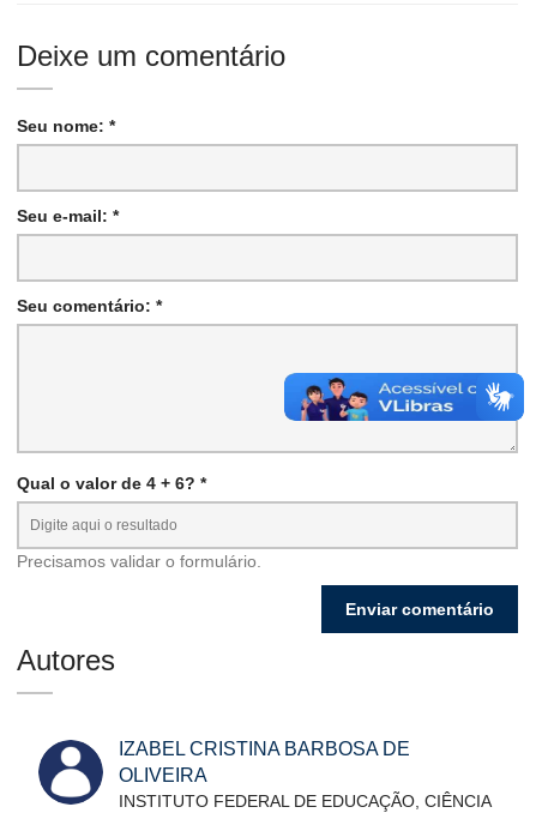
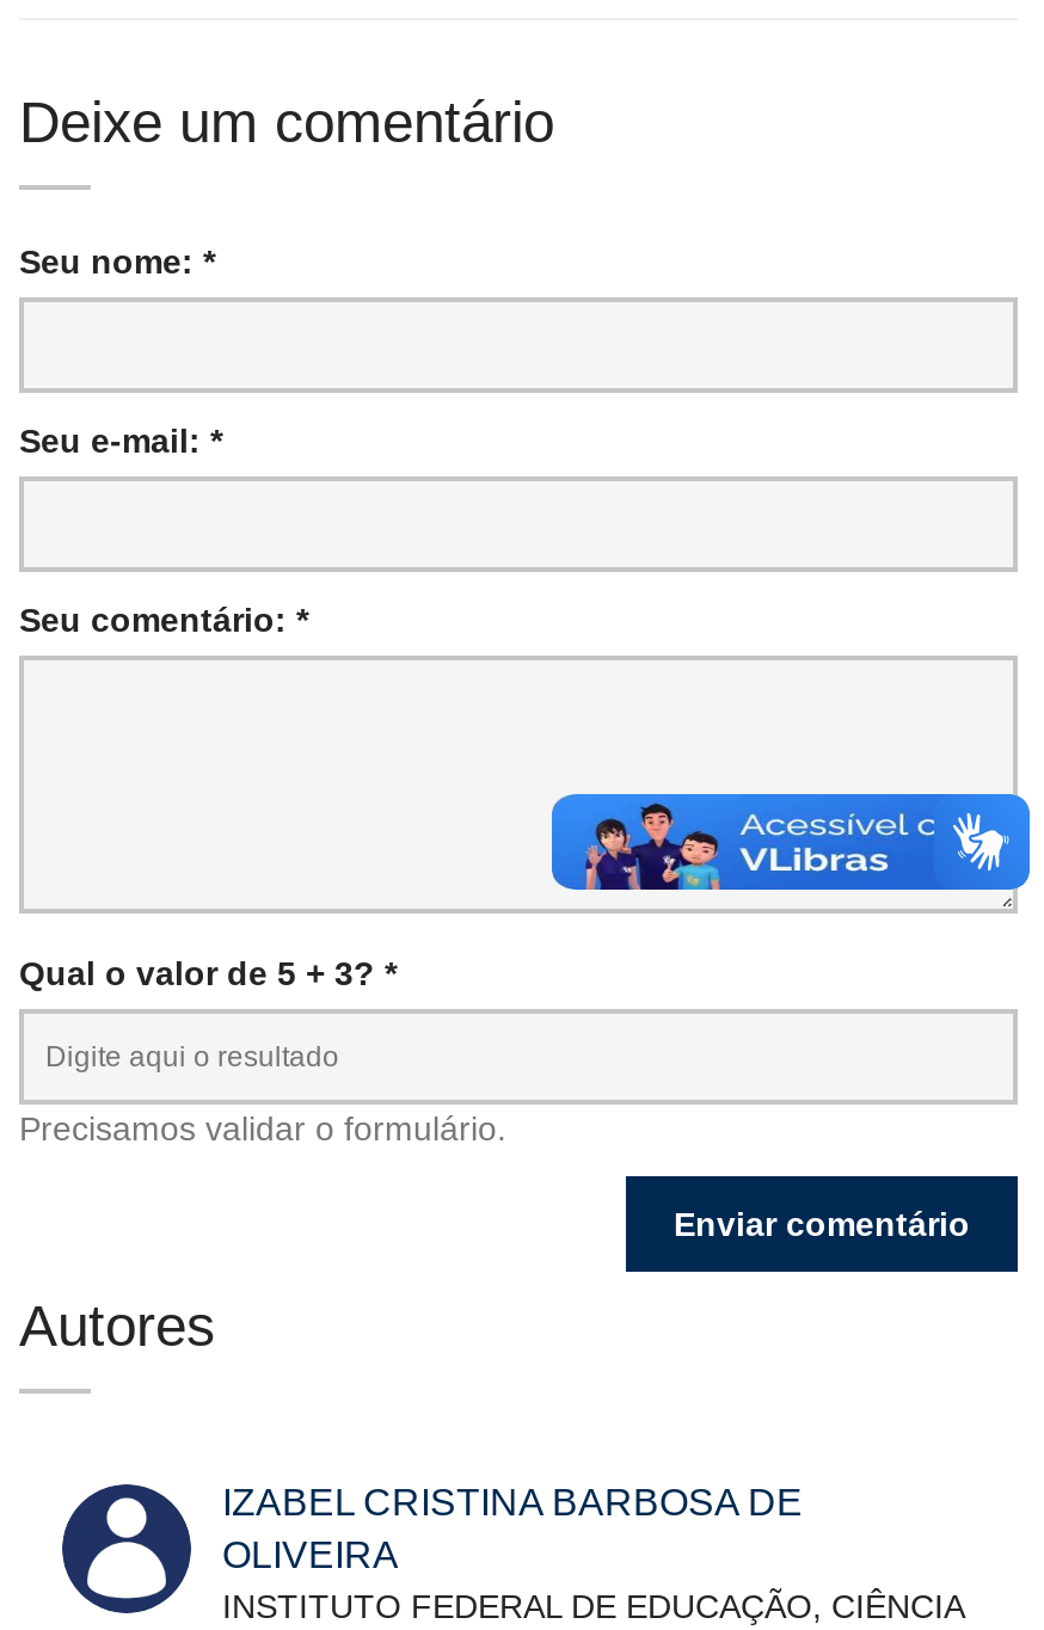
- [image]
+ [image]

- Qual o valor de 4 + 6? *
+ Qual o valor de 5 + 3? *
